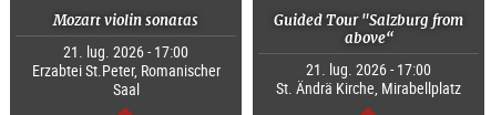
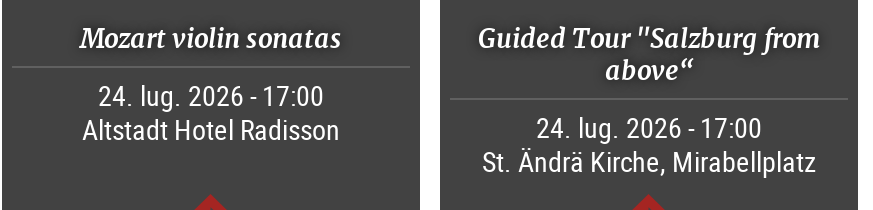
- 21. lug. 2026 - 17:00
- Erzabtei St.Peter, Romanischer
- Saal
+ 24. lug. 2026 - 17:00
+ Altstadt Hotel Radisson

- 21. lug. 2026 - 17:00
+ 24. lug. 2026 - 17:00
